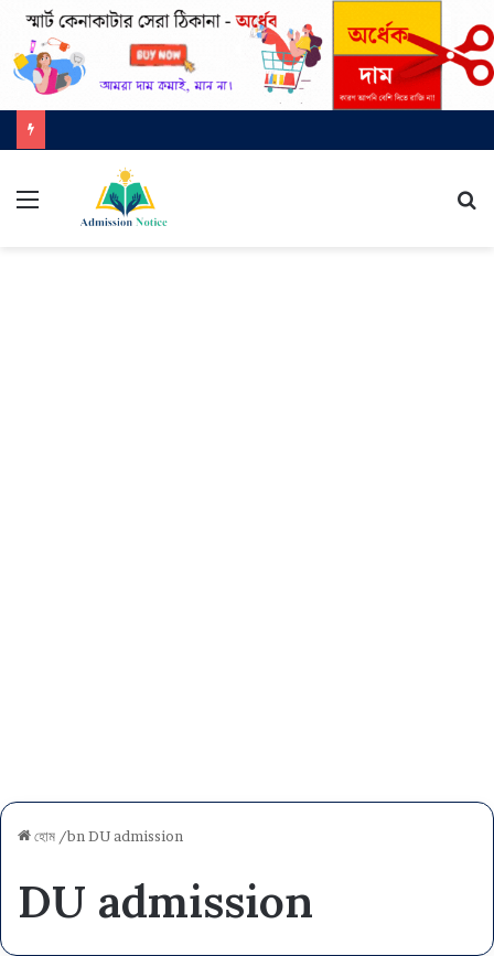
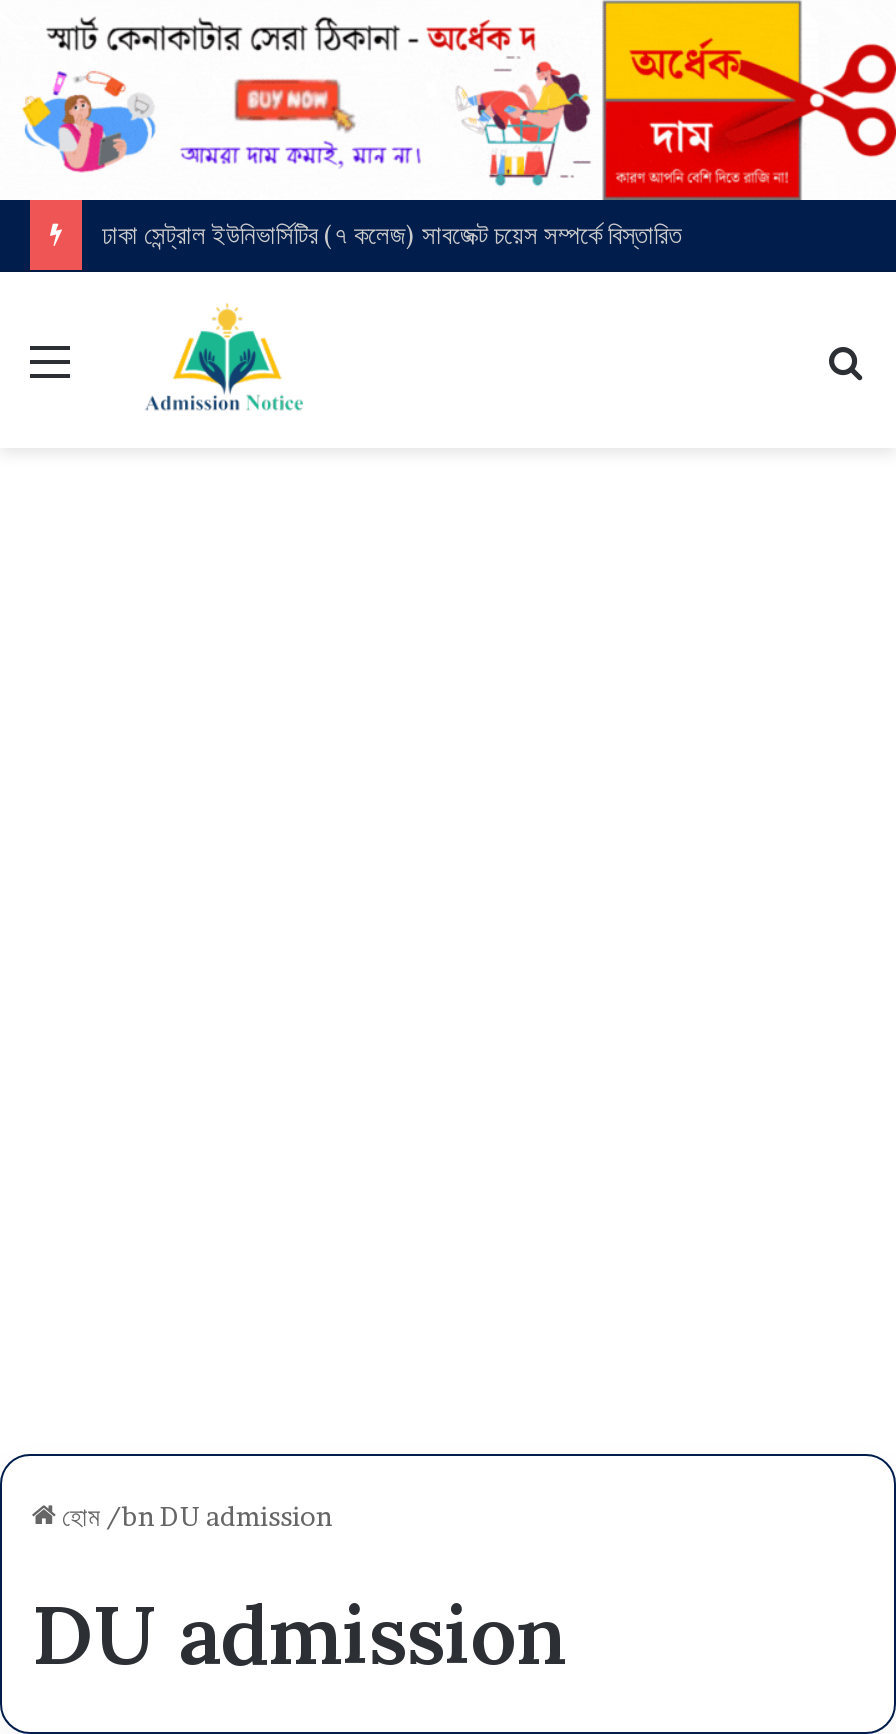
+ ঢাকা সেন্ট্রাল ইউনিভার্সিটির (৭ কলেজ) সাবজেক্ট চয়েস সম্পর্কে বিস্তারিত

- [image]
+ [image]
